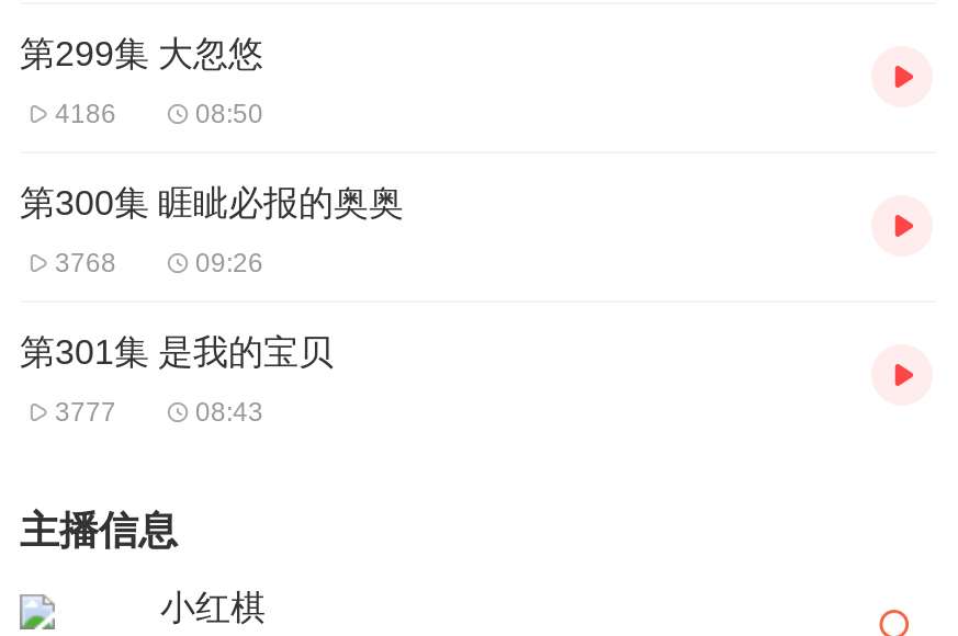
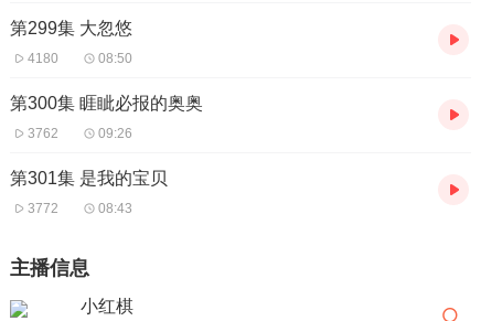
- 4186
+ 4180

- 3768
+ 3762

- 3777
+ 3772
